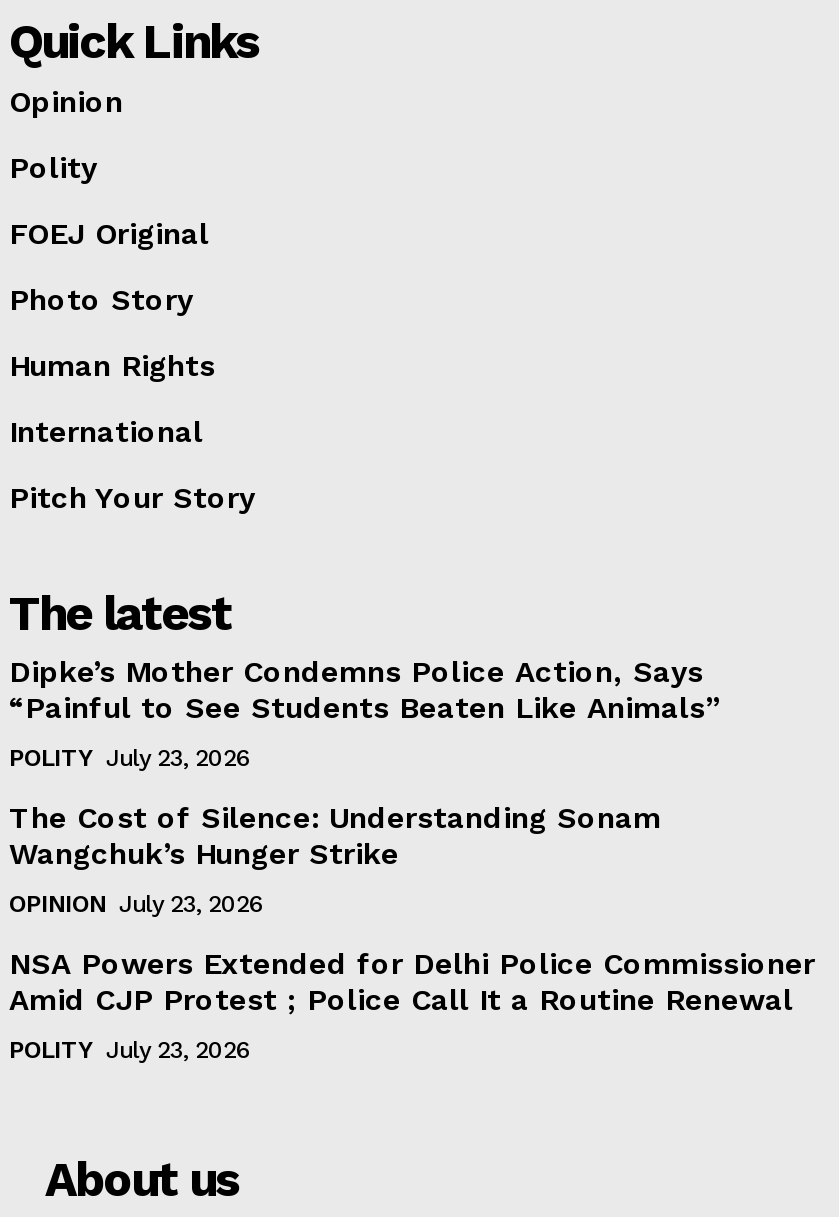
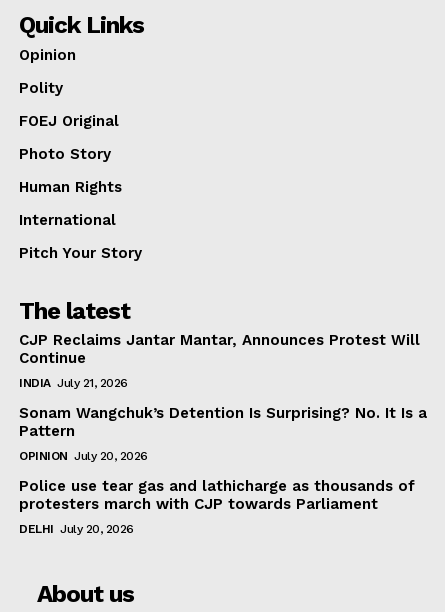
- Dipke’s Mother Condemns Police Action, Says
- “Painful to See Students Beaten Like Animals”
+ CJP Reclaims Jantar Mantar, Announces Protest Will
+ Continue

- POLITY July 23, 2026
+ INDIA July 21, 2026

- The Cost of Silence: Understanding Sonam
- Wangchuk’s Hunger Strike
+ Sonam Wangchuk’s Detention Is Surprising? No. It Is a
+ Pattern

- OPINION July 23, 2026
+ OPINION July 20, 2026

- NSA Powers Extended for Delhi Police Commissioner
- Amid CJP Protest ; Police Call It a Routine Renewal
+ Police use tear gas and lathicharge as thousands of
+ protesters march with CJP towards Parliament

- POLITY July 23, 2026
+ DELHI July 20, 2026
